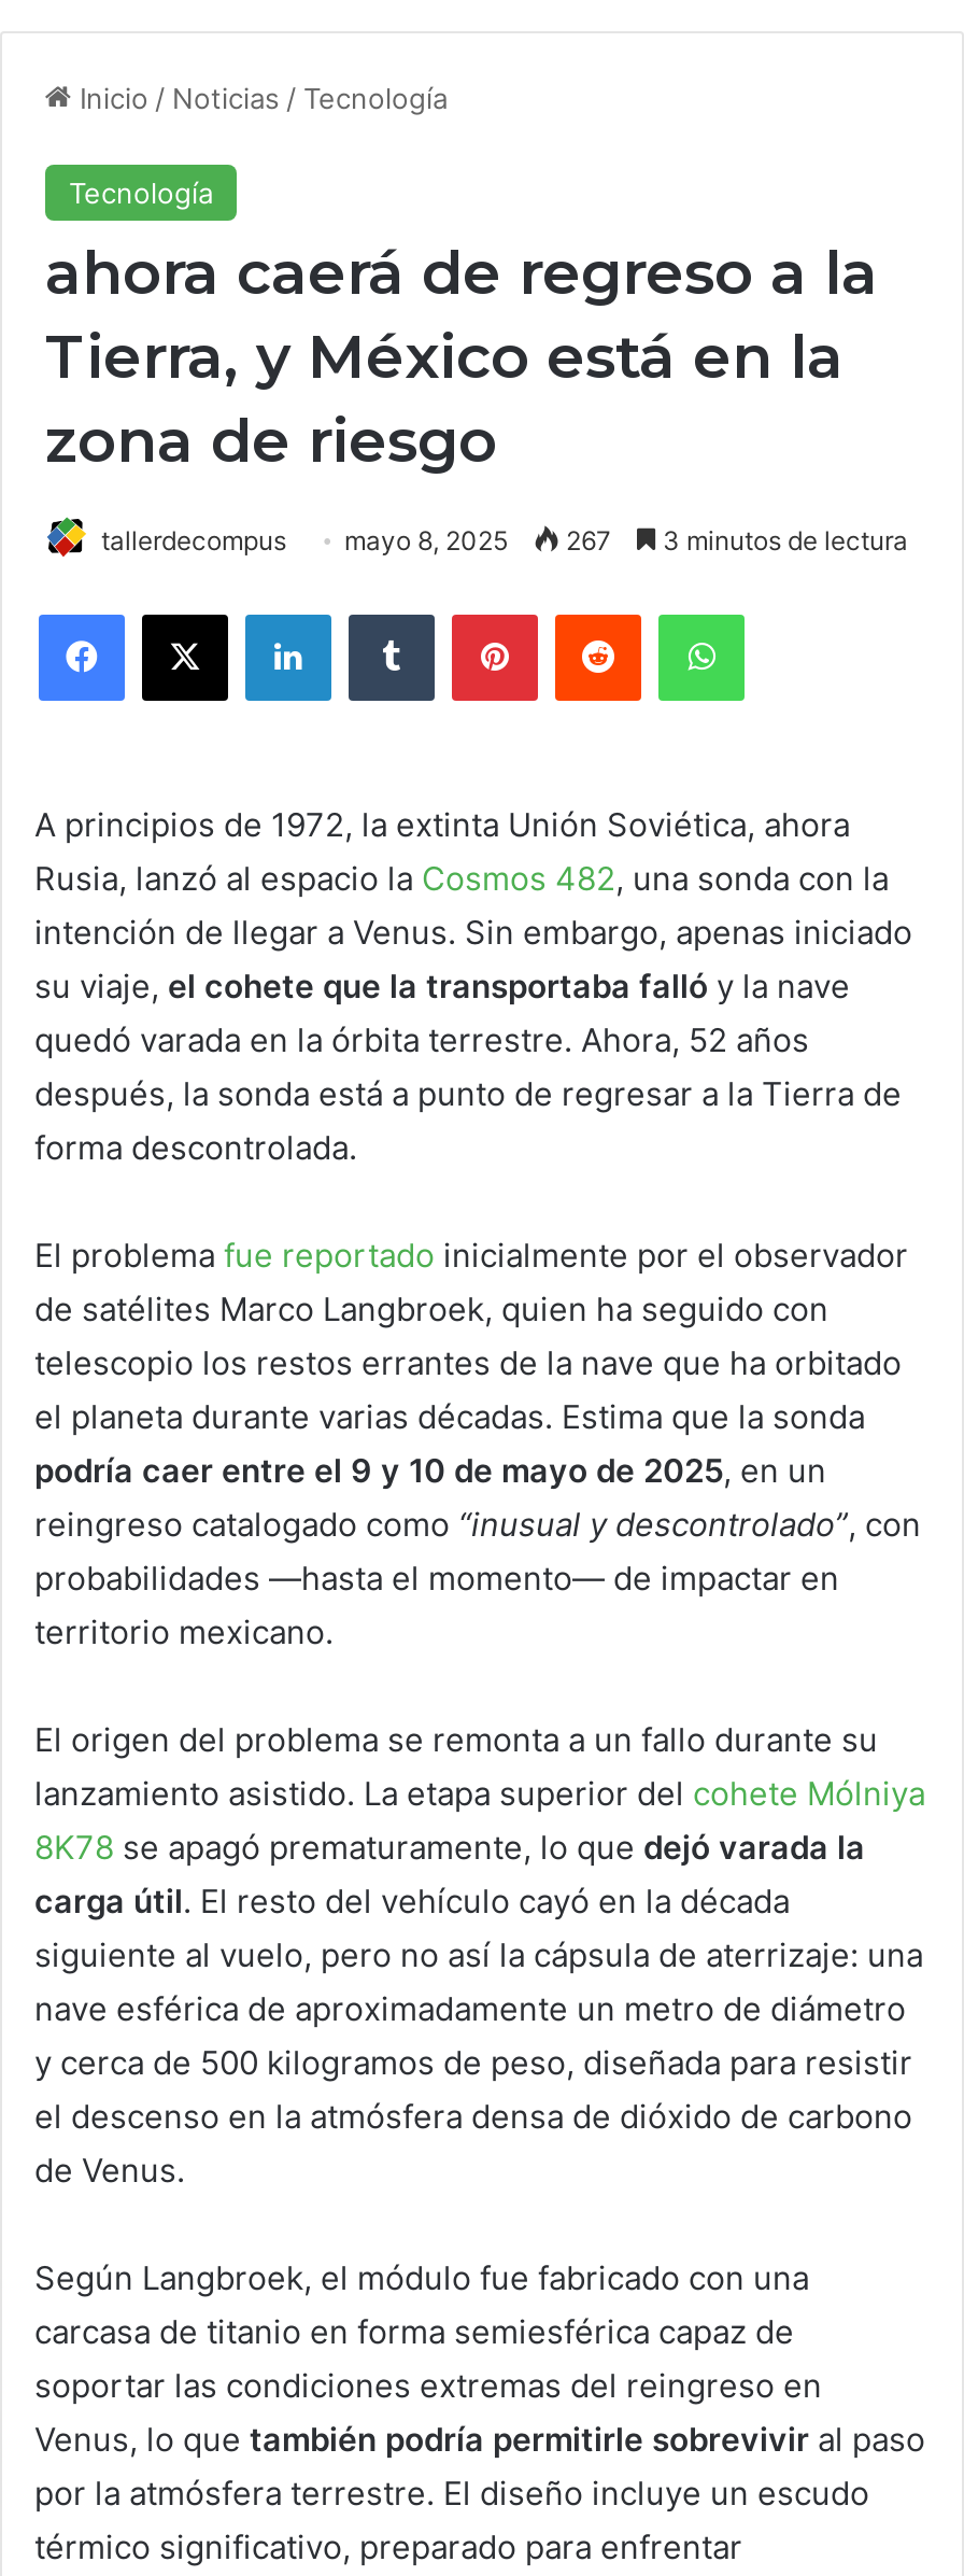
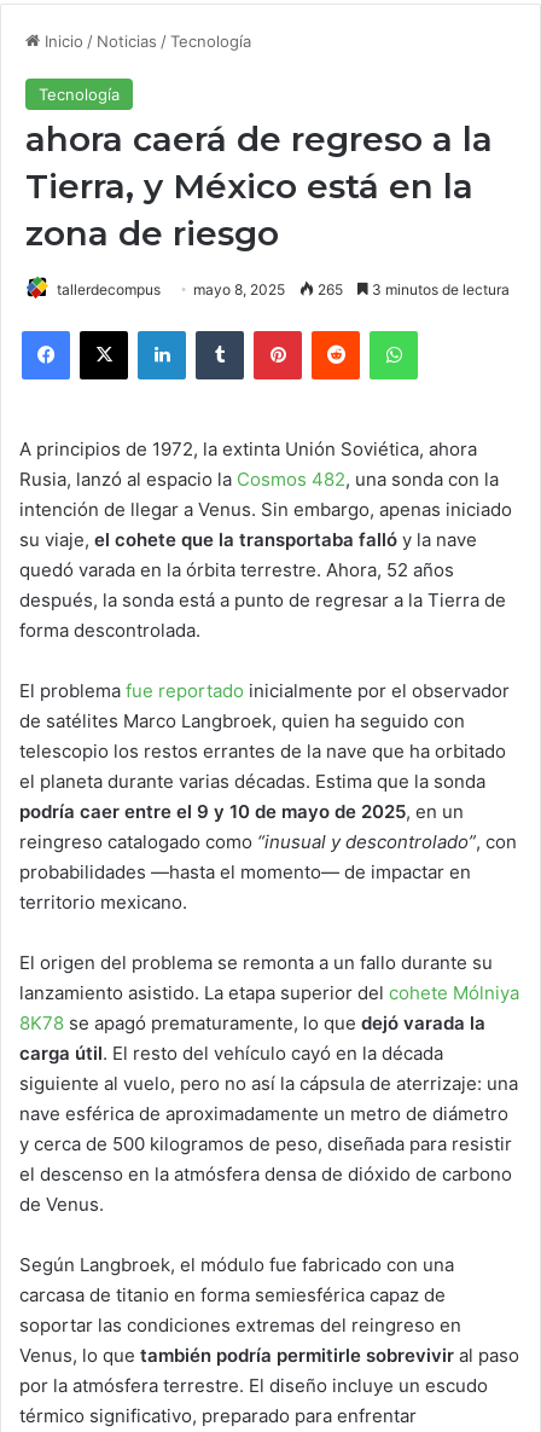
- tallerdecompus mayo 8, 2025 267 3 minutos de lectura
+ tallerdecompus mayo 8, 2025 265 3 minutos de lectura
